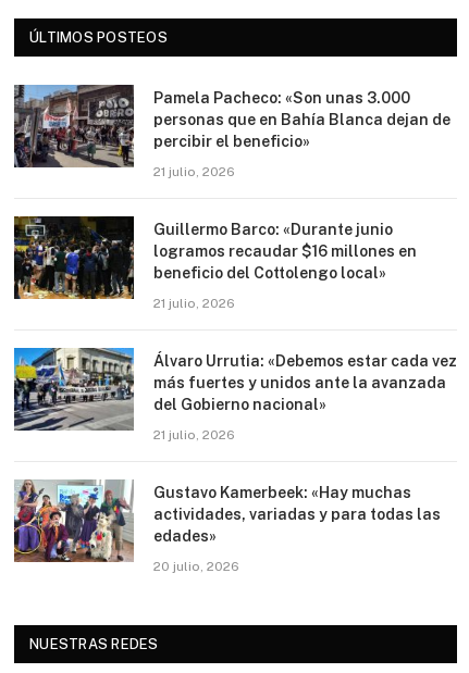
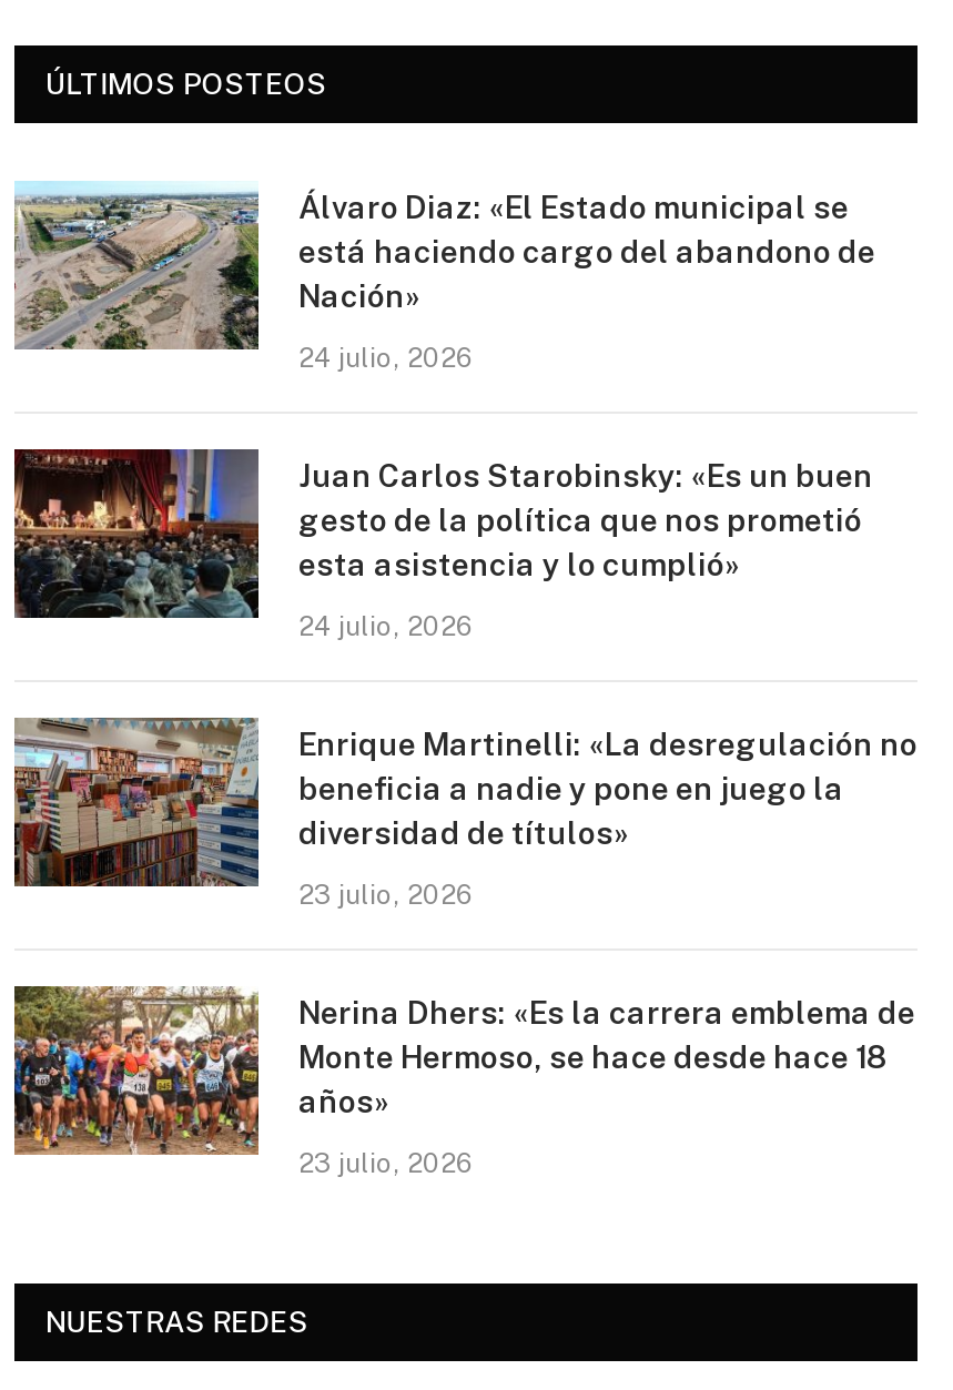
- [image]
- Pamela Pacheco: «Son unas 3.000
- personas que en Bahía Blanca dejan de
- percibir el beneficio»
+ [image]
+ Álvaro Diaz: «El Estado municipal se
+ está haciendo cargo del abandono de
+ Nación»

- 21 julio, 2026
+ 24 julio, 2026

- [image]
- Guillermo Barco: «Durante junio
- logramos recaudar $16 millones en
- beneficio del Cottolengo local»
+ [image]
+ Juan Carlos Starobinsky: «Es un buen
+ gesto de la política que nos prometió
+ esta asistencia y lo cumplió»

- 21 julio, 2026
+ 24 julio, 2026

- [image]
- Álvaro Urrutia: «Debemos estar cada vez
- más fuertes y unidos ante la avanzada
- del Gobierno nacional»
+ [image]
+ Enrique Martinelli: «La desregulación no
+ beneficia a nadie y pone en juego la
+ diversidad de títulos»

- 21 julio, 2026
+ 23 julio, 2026

- [image]
- Gustavo Kamerbeek: «Hay muchas
- actividades, variadas y para todas las
- edades»
+ [image]
+ Nerina Dhers: «Es la carrera emblema de
+ Monte Hermoso, se hace desde hace 18
+ años»

- 20 julio, 2026
+ 23 julio, 2026
